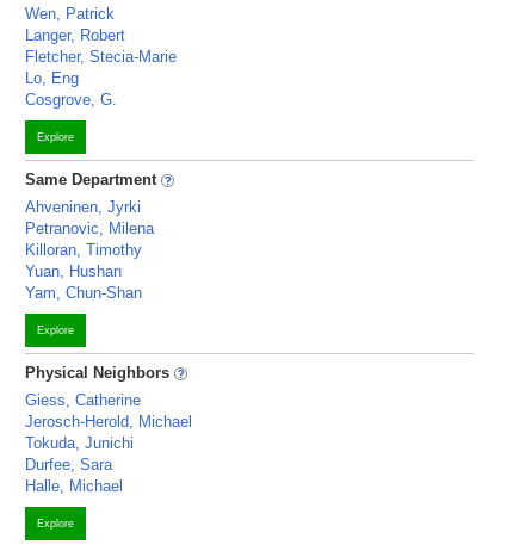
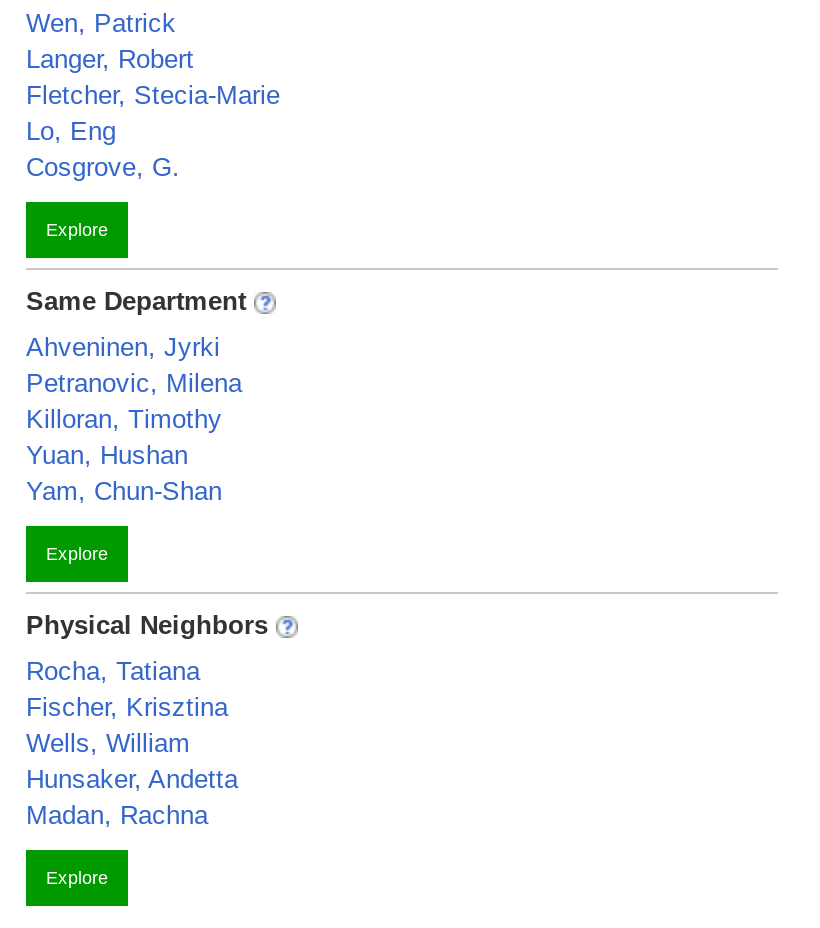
- Giess, Catherine
- Jerosch-Herold, Michael
- Tokuda, Junichi
- Durfee, Sara
- Halle, Michael
+ Rocha, Tatiana
+ Fischer, Krisztina
+ Wells, William
+ Hunsaker, Andetta
+ Madan, Rachna
